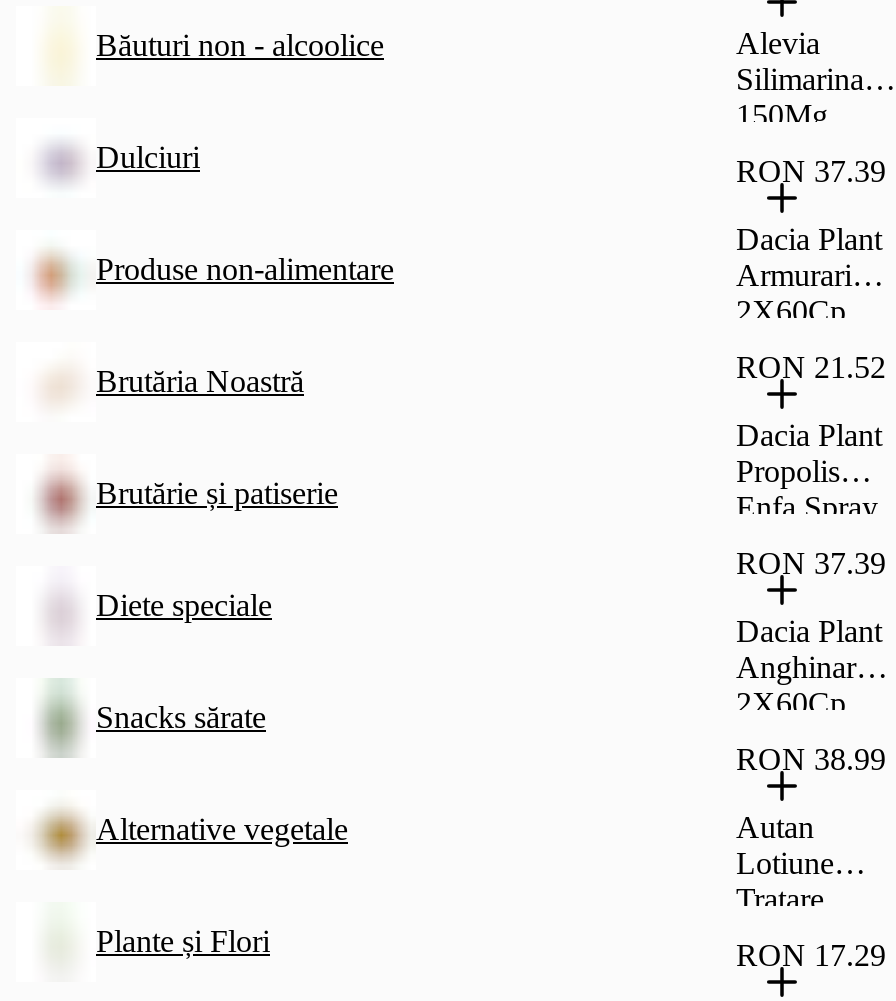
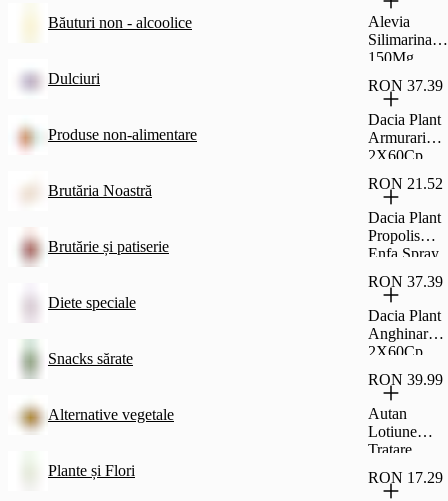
- RON 38.99
+ RON 39.99
